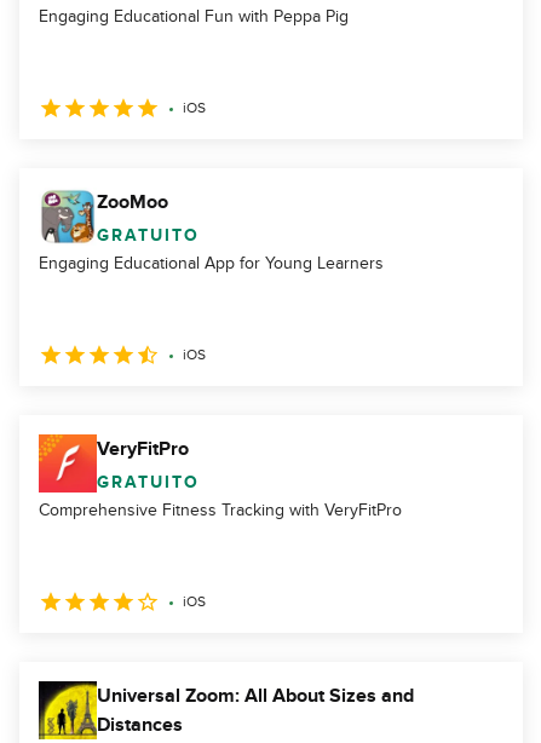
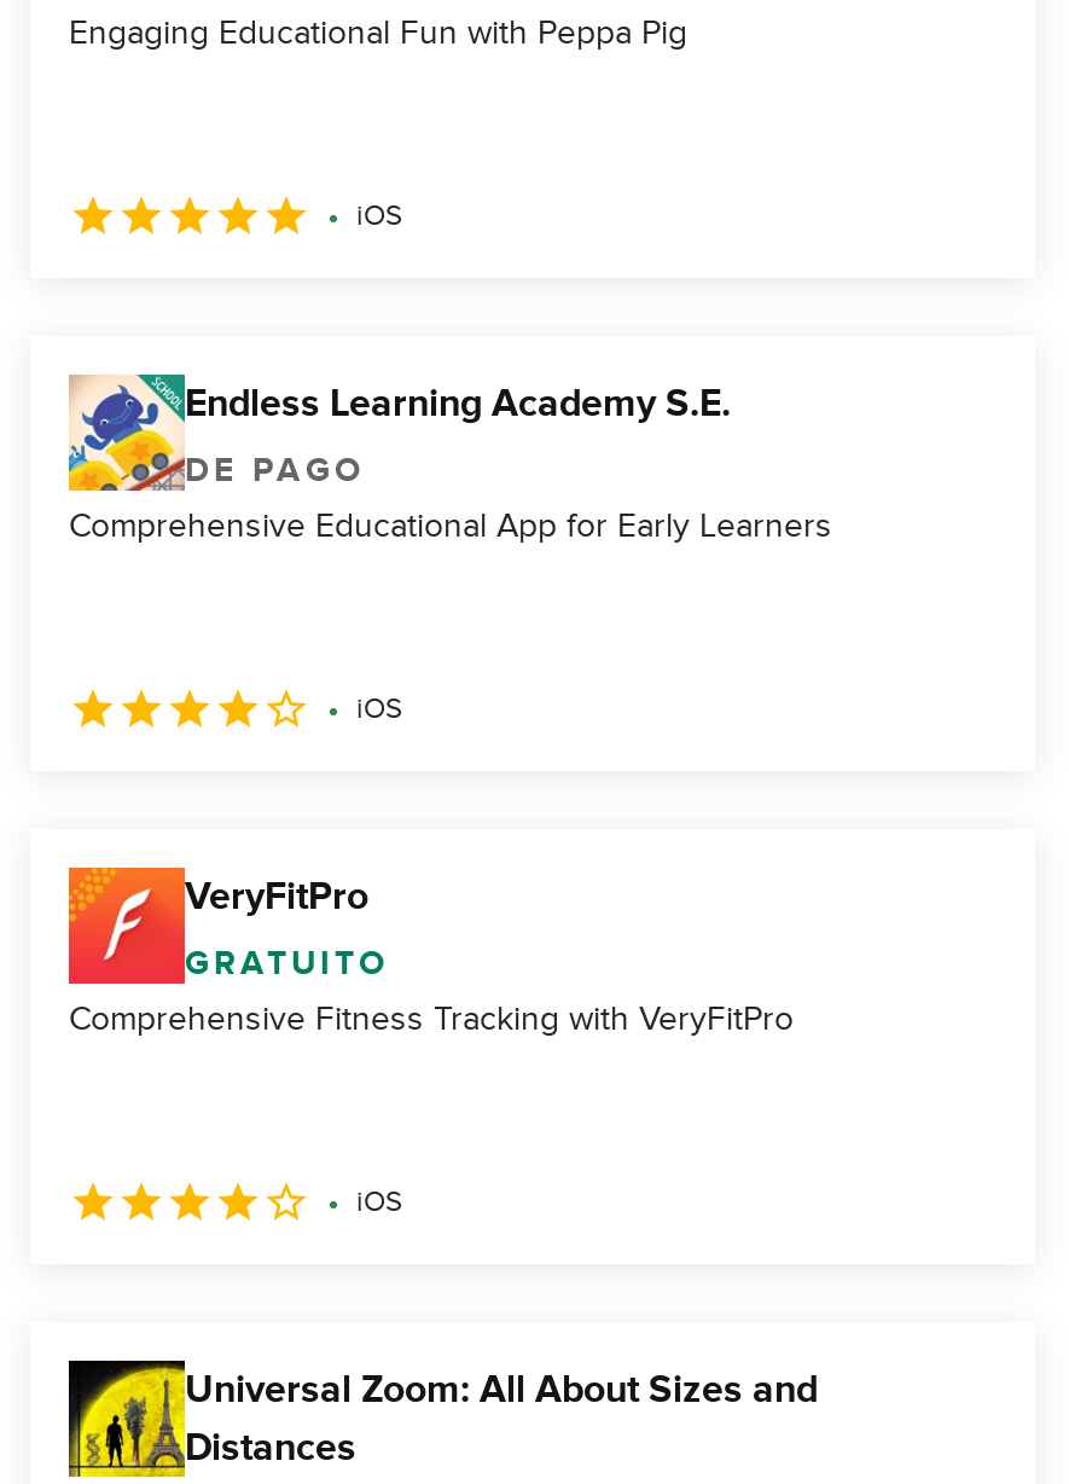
- [image]
- ZooMoo
- GRATUITO
- Engaging Educational App for Young Learners
+ [image]
+ Endless Learning Academy S.E.
+ DE PAGO
+ Comprehensive Educational App for Early Learners
